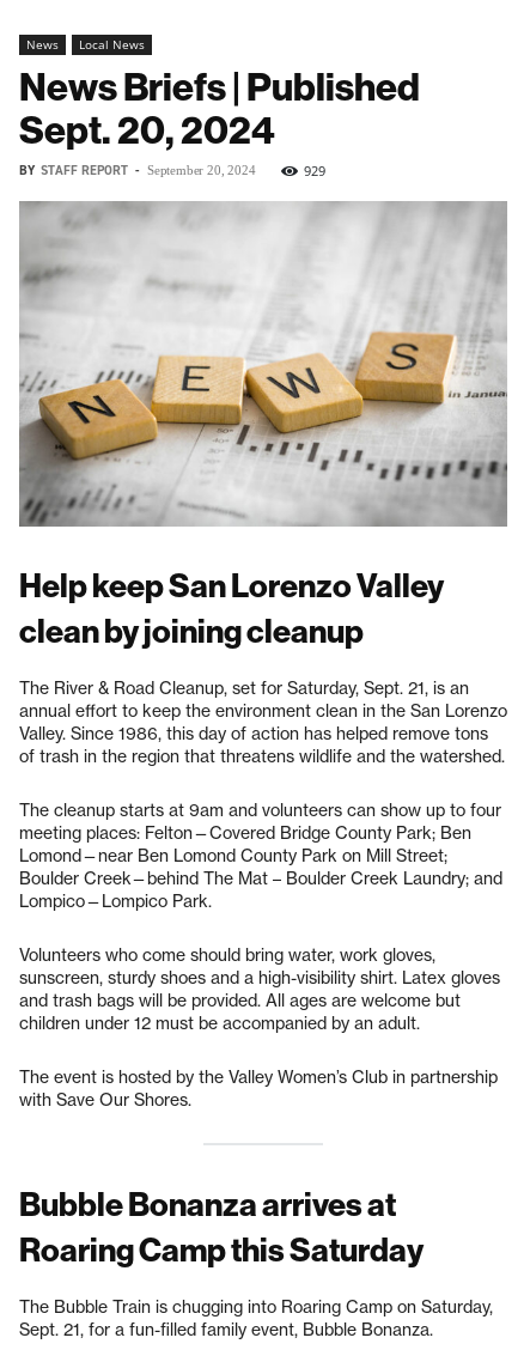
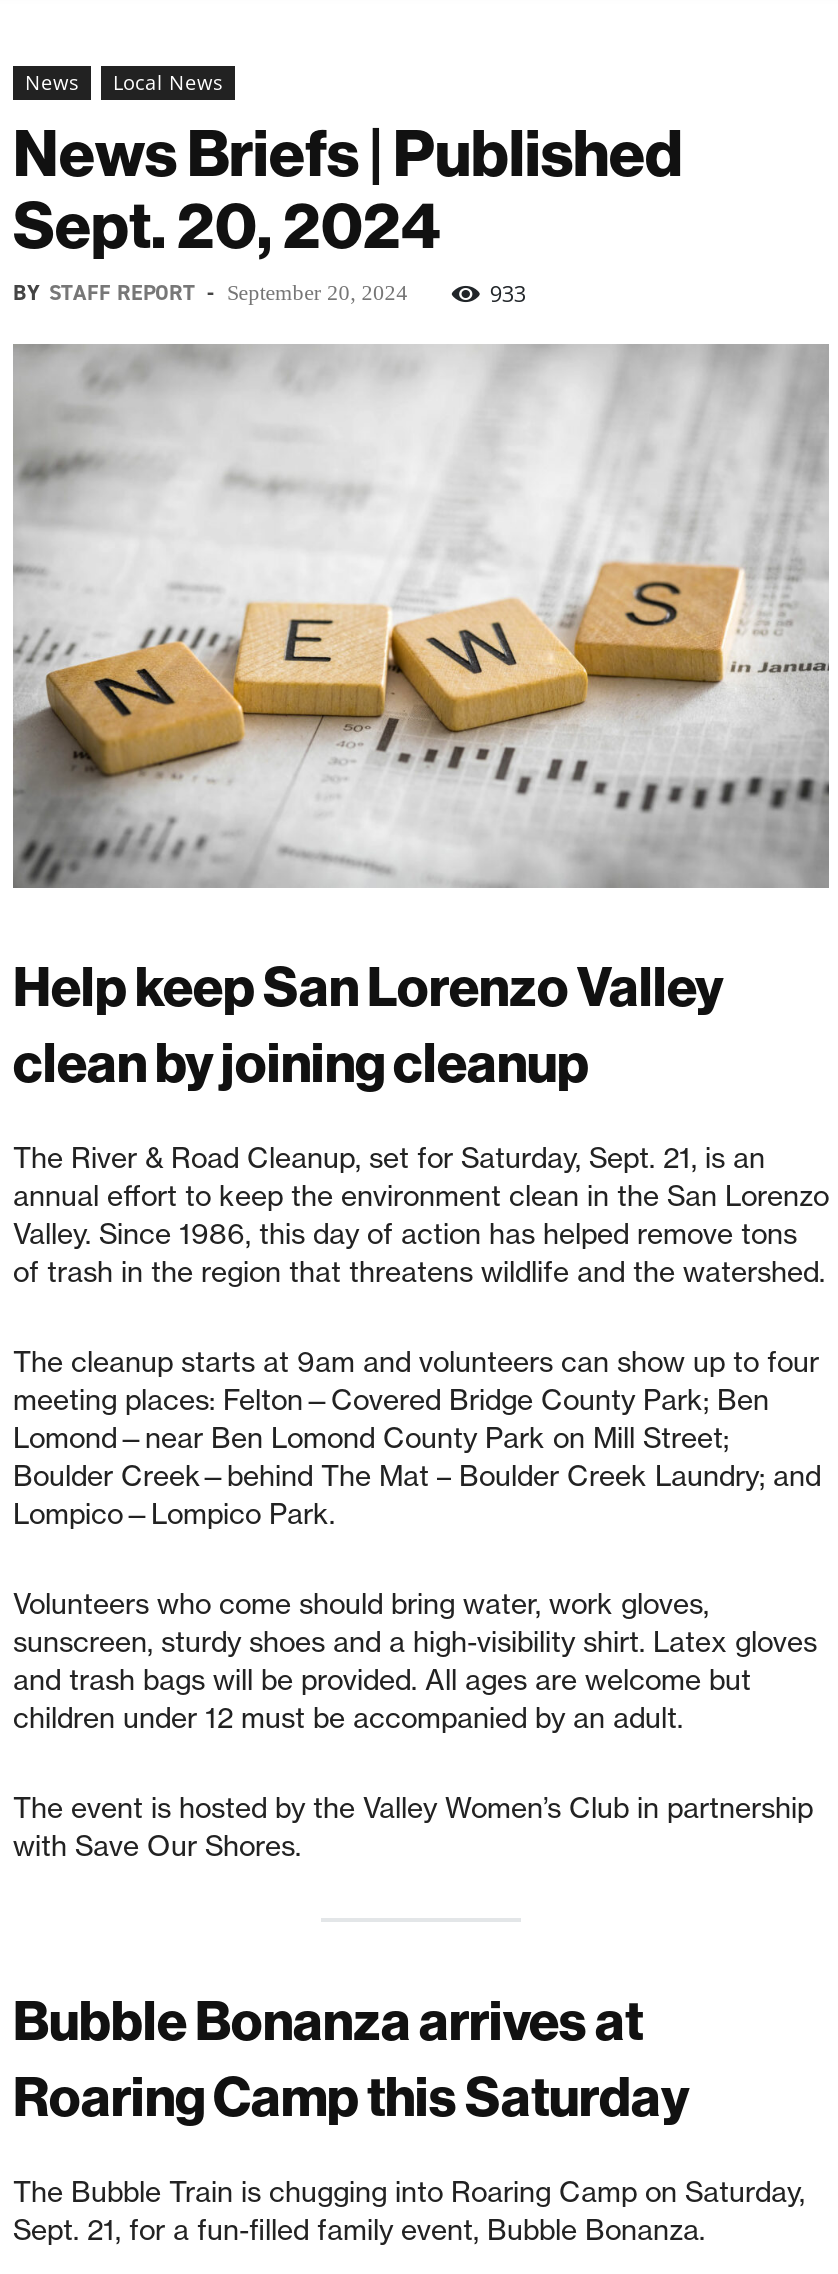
- 929
+ 933
